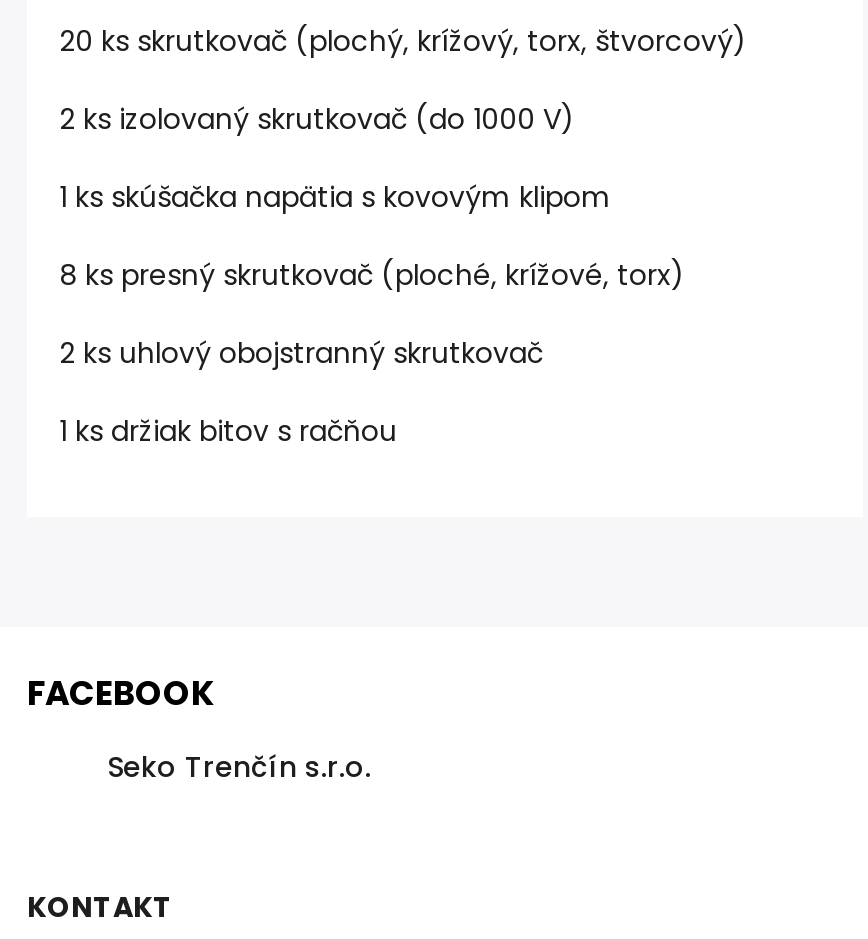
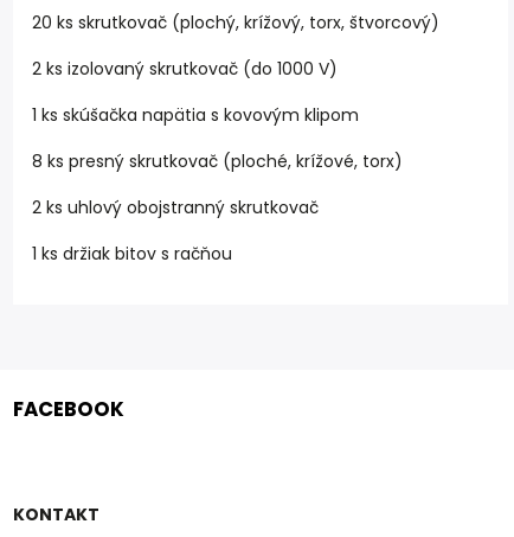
- Seko Trenčín s.r.o.
